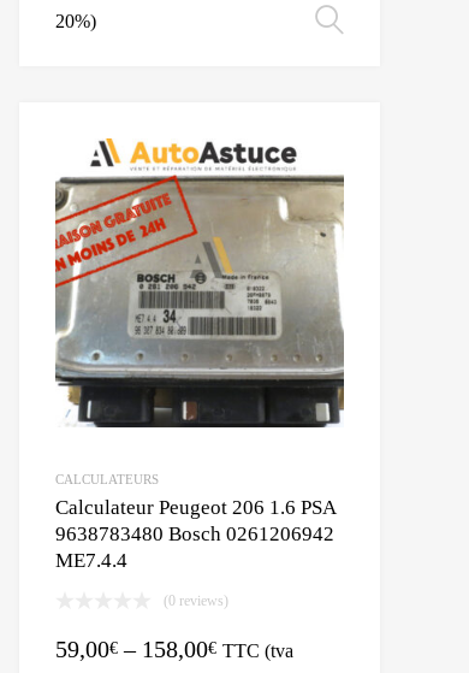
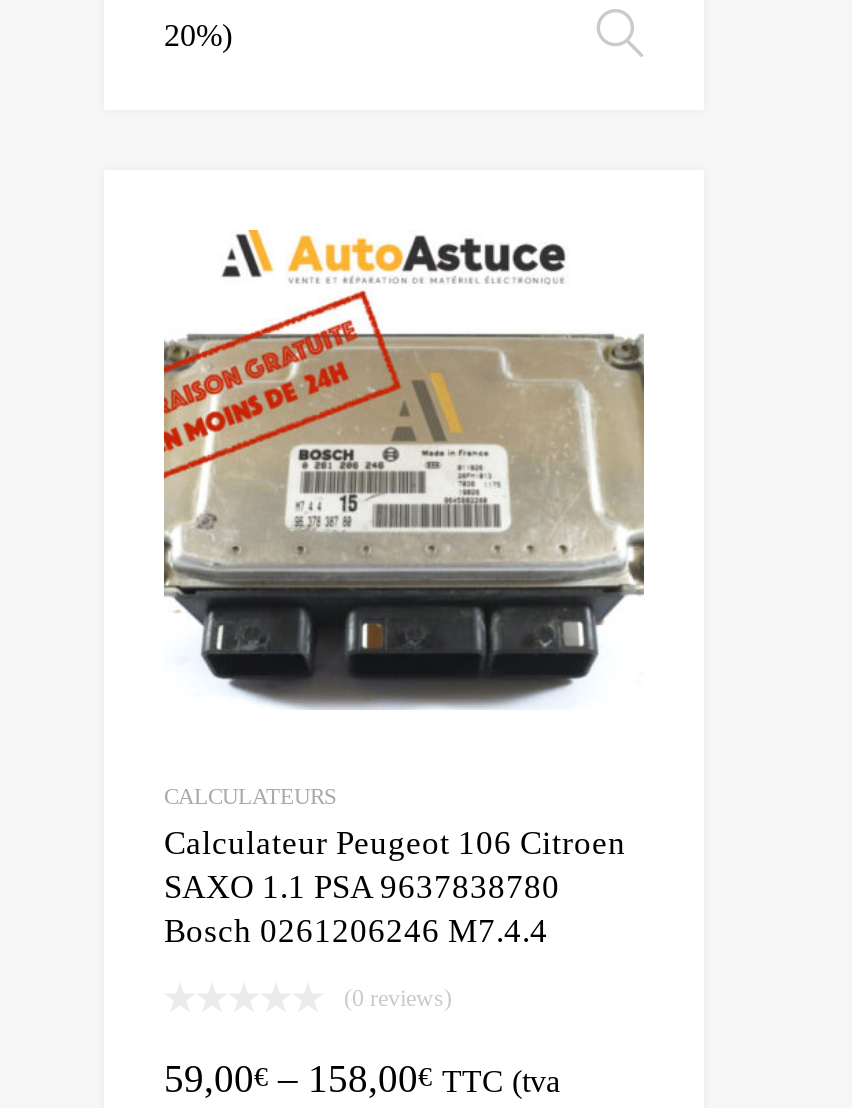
- [image]
+ [image]

- Calculateur Peugeot 206 1.6 PSA
- 9638783480 Bosch 0261206942
- ME7.4.4
+ Calculateur Peugeot 106 Citroen
+ SAXO 1.1 PSA 9637838780
+ Bosch 0261206246 M7.4.4
